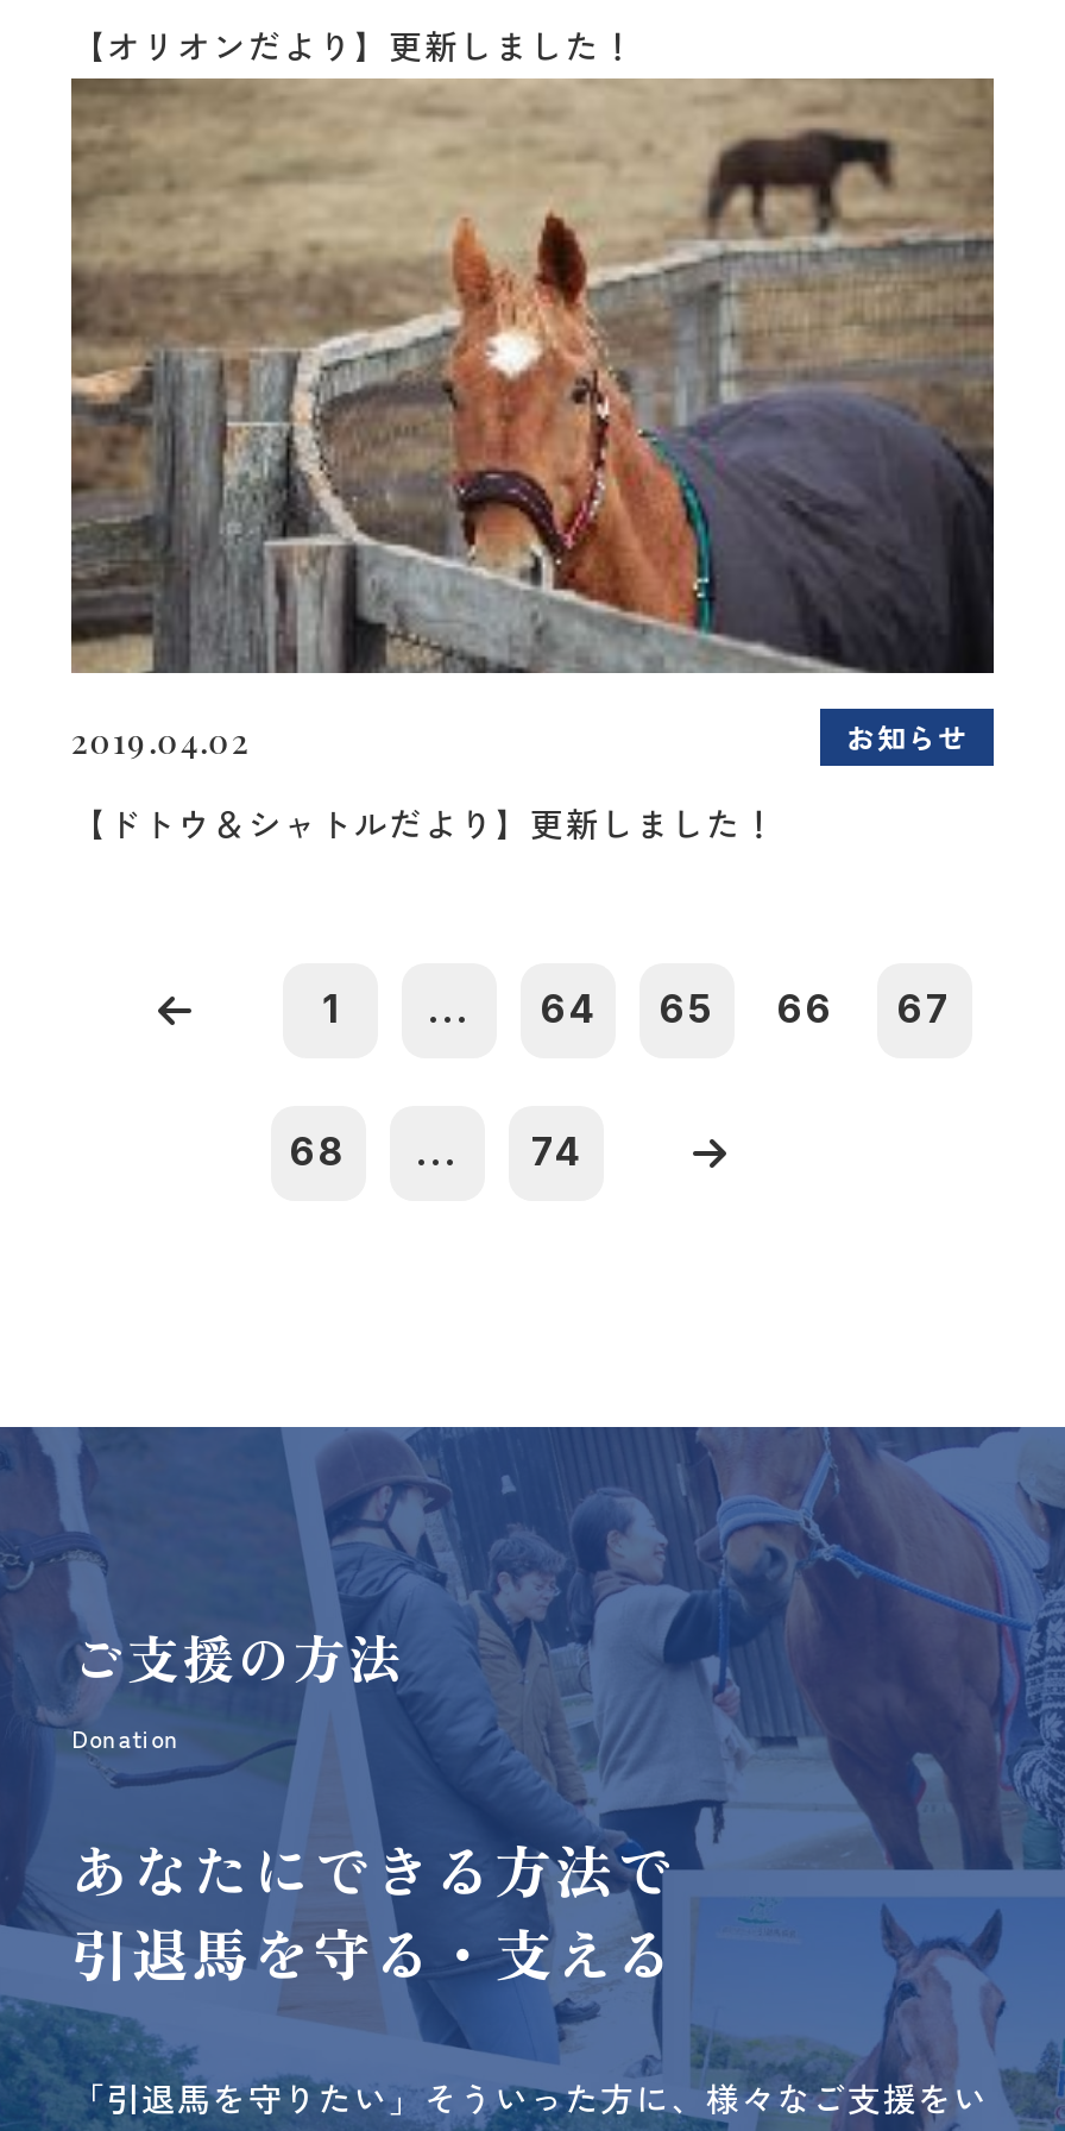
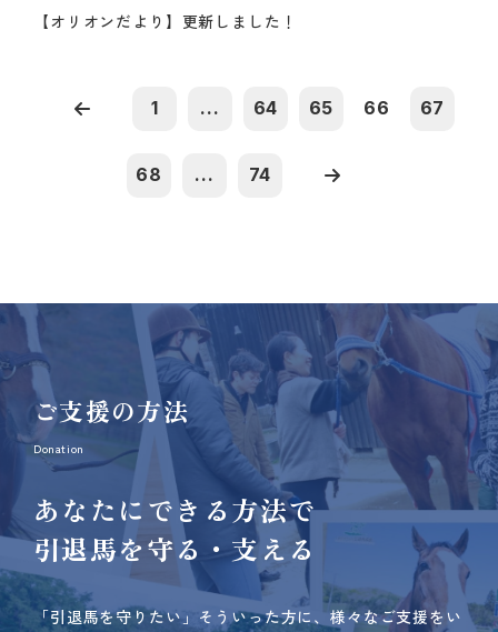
- [image]
- 2019.04.02
- お知らせ
- 【ドトウ＆シャトルだより】更新しました！
